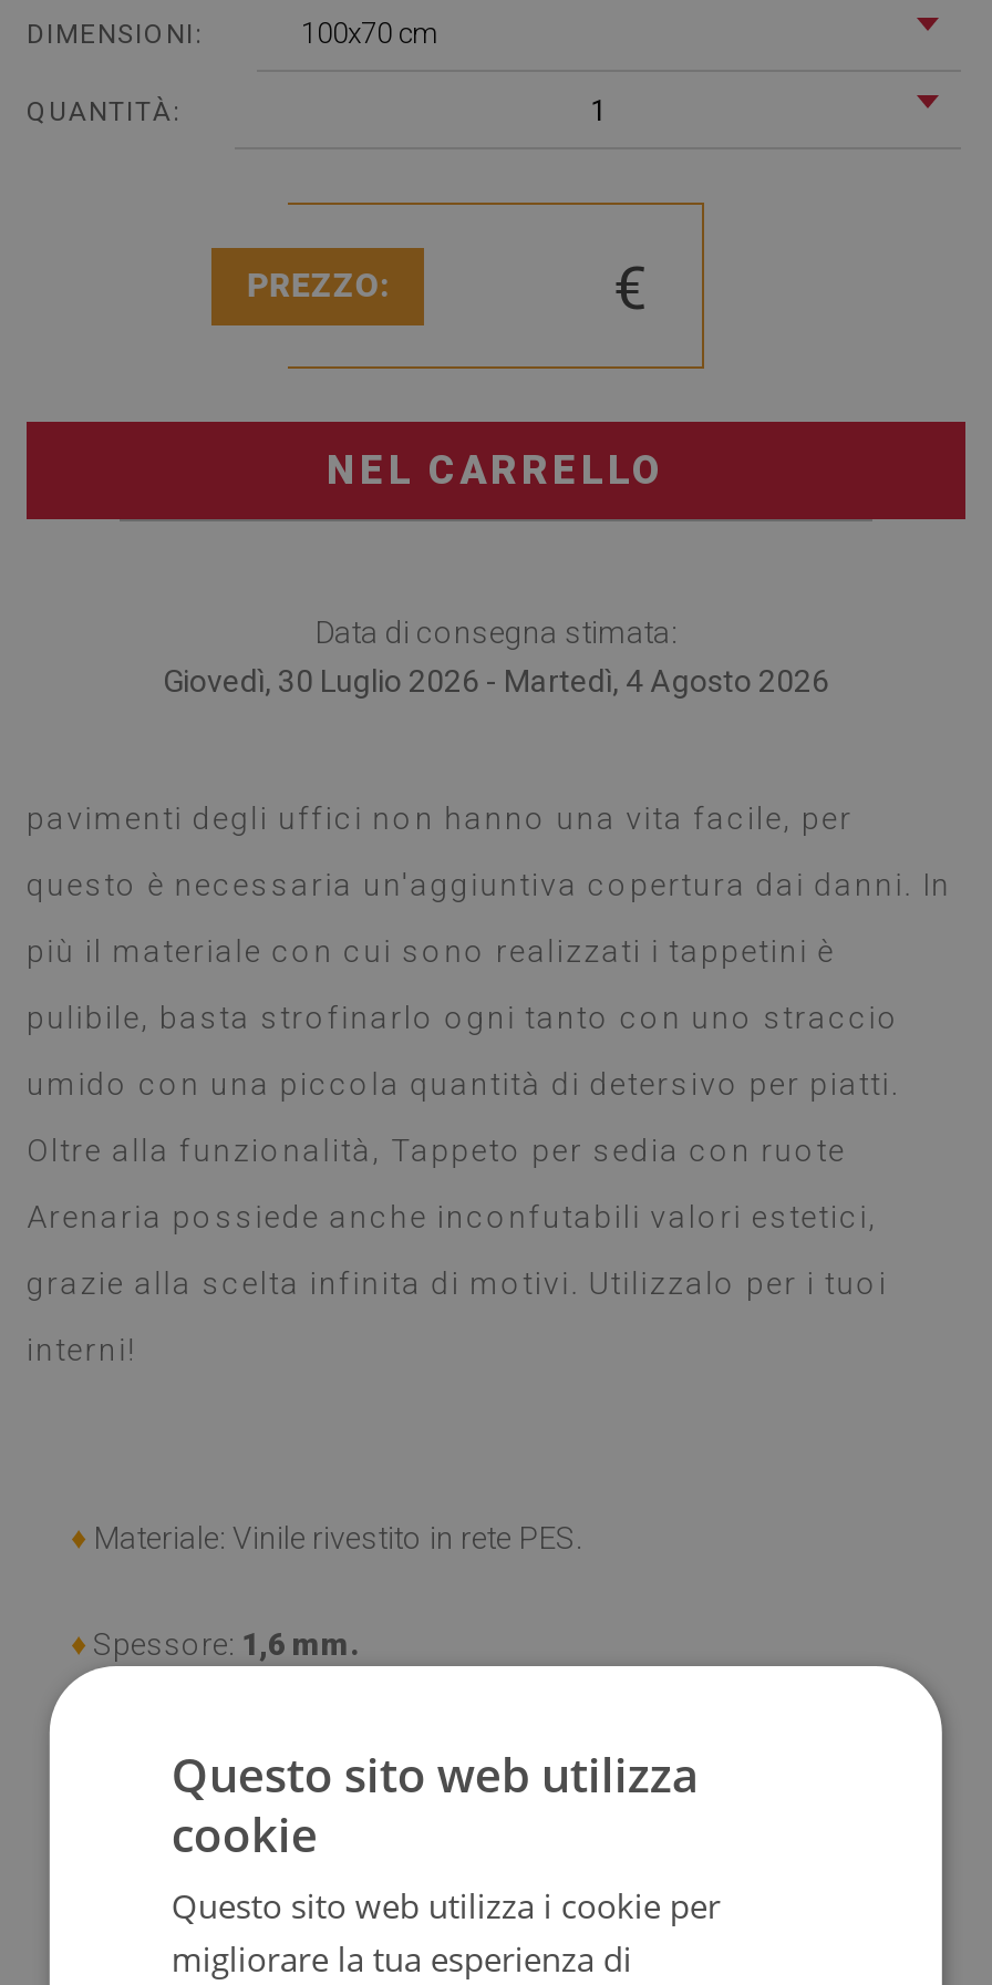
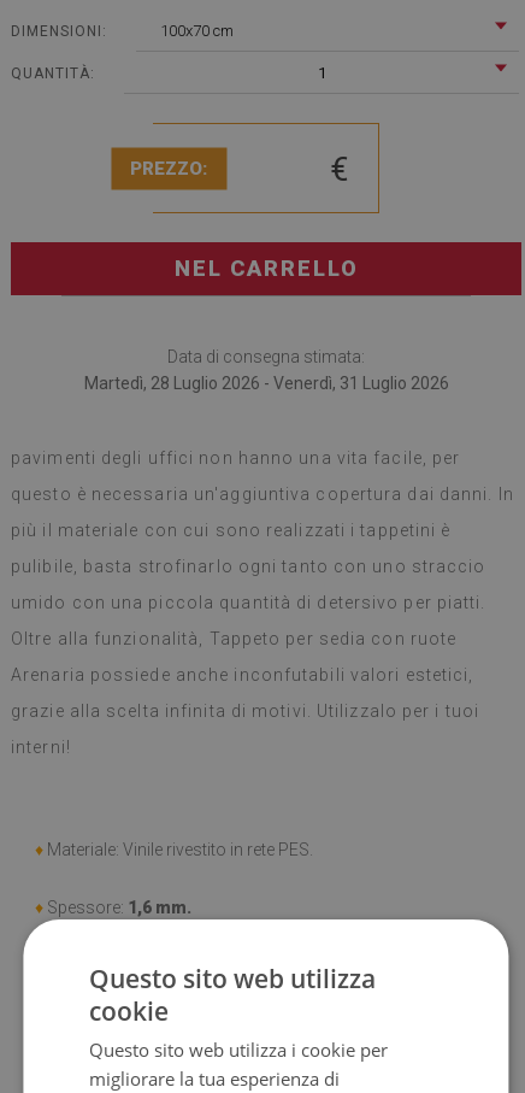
- Giovedì, 30 Luglio 2026 - Martedì, 4 Agosto 2026
+ Martedì, 28 Luglio 2026 - Venerdì, 31 Luglio 2026
